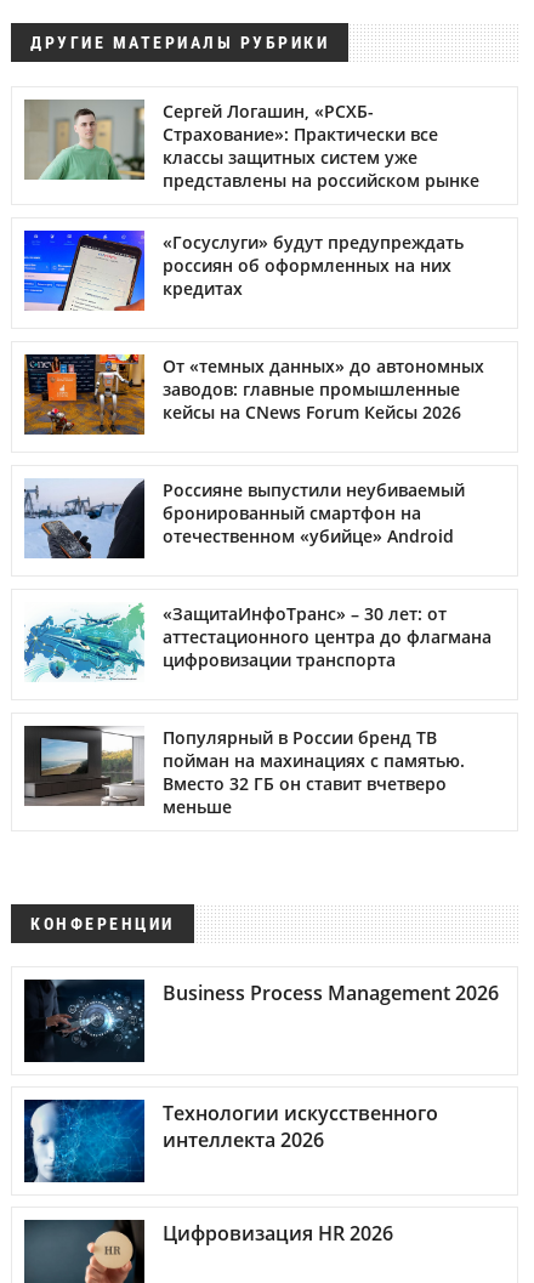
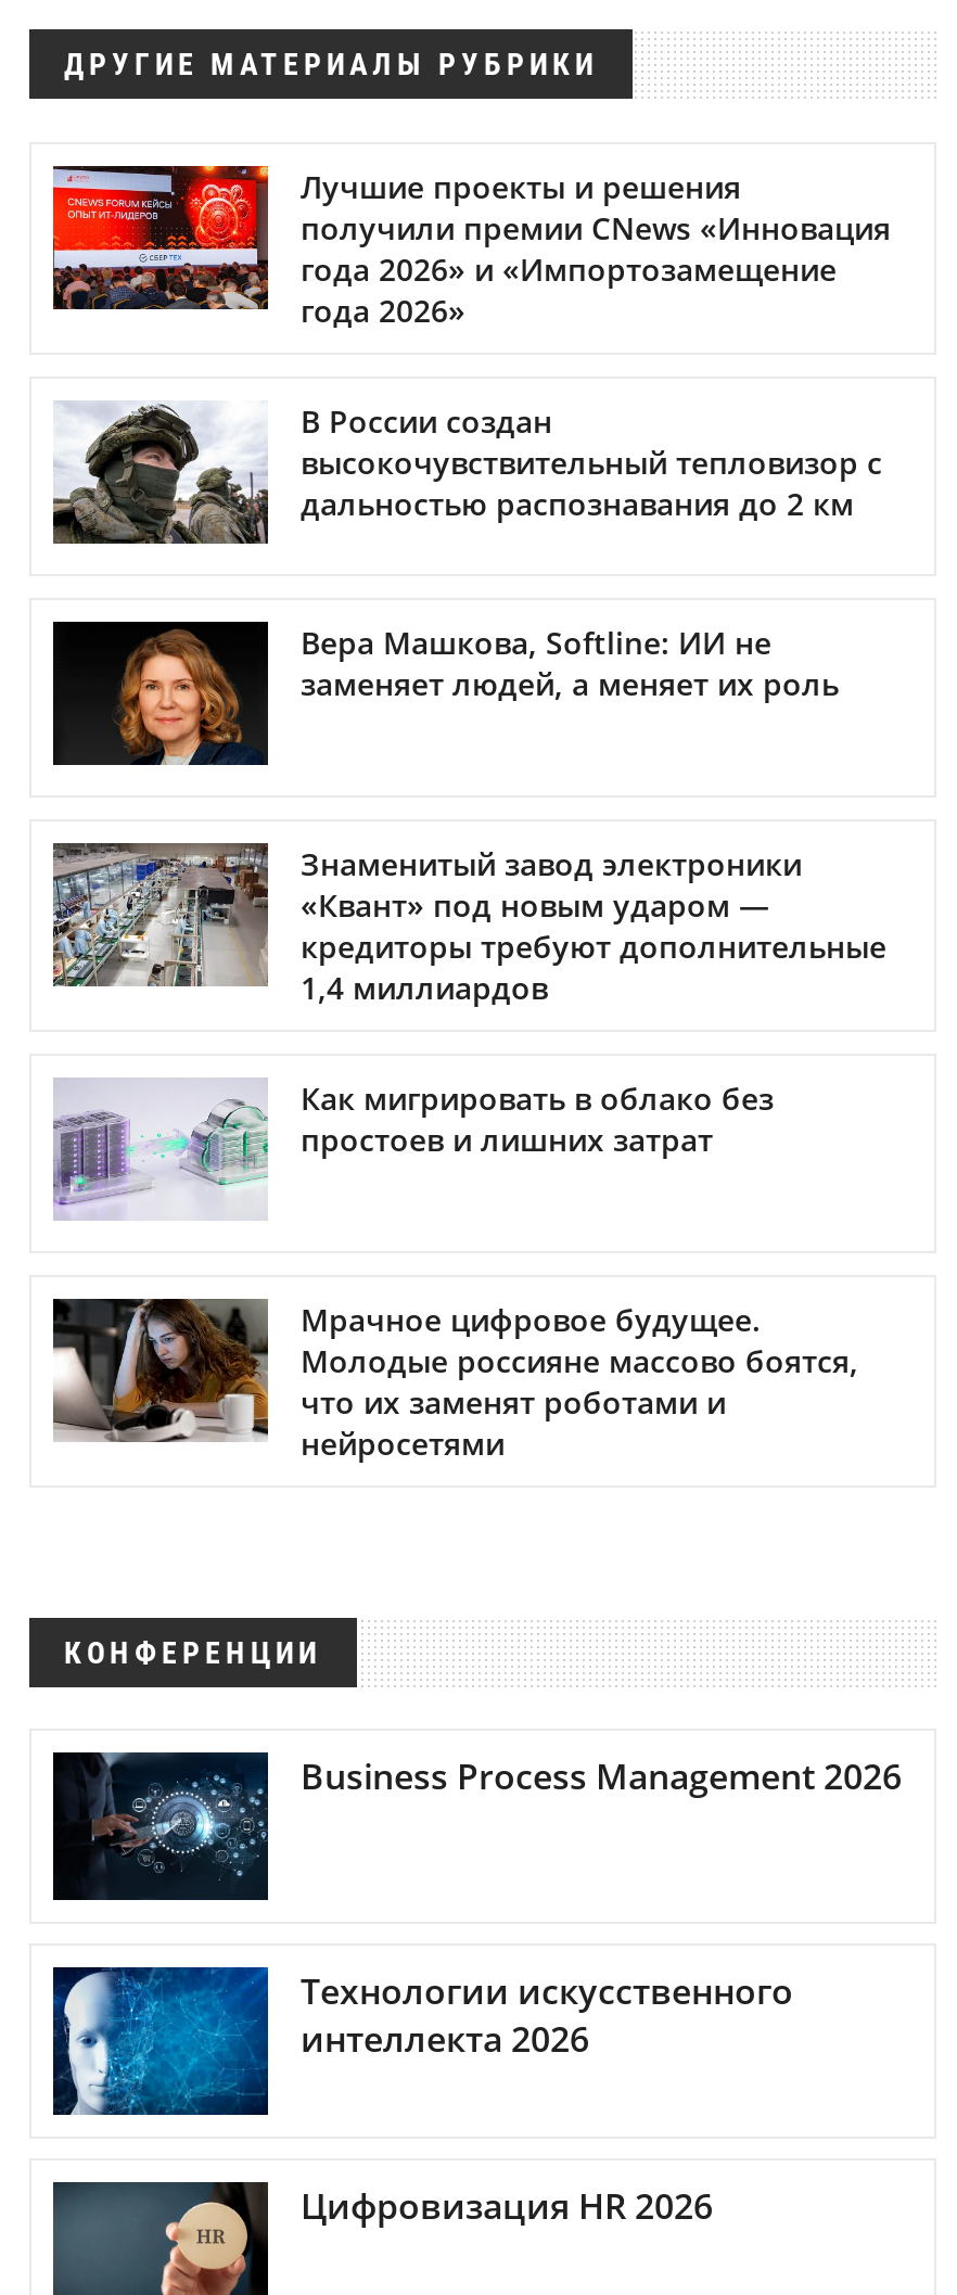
- [image]
- Сергей Логашин, «РСХБ-
- Страхование»: Практически все
- классы защитных систем уже
- представлены на российском рынке
+ [image]
+ Лучшие проекты и решения
+ получили премии CNews «Инновация
+ года 2026» и «Импортозамещение
+ года 2026»

- [image]
- «Госуслуги» будут предупреждать
- россиян об оформленных на них
- кредитах
+ [image]
+ В России создан
+ высокочувствительный тепловизор с
+ дальностью распознавания до 2 км

- [image]
- От «темных данных» до автономных
- заводов: главные промышленные
- кейсы на CNews Forum Кейсы 2026
+ [image]
+ Вера Машкова, Softline: ИИ не
+ заменяет людей, а меняет их роль

- [image]
- Россияне выпустили неубиваемый
- бронированный смартфон на
- отечественном «убийце» Android
+ [image]
+ Знаменитый завод электроники
+ «Квант» под новым ударом —
+ кредиторы требуют дополнительные
+ 1,4 миллиардов

- [image]
- «ЗащитаИнфоТранс» – 30 лет: от
- аттестационного центра до флагмана
- цифровизации транспорта
+ [image]
+ Как мигрировать в облако без
+ простоев и лишних затрат

- [image]
- Популярный в России бренд ТВ
- пойман на махинациях с памятью.
- Вместо 32 ГБ он ставит вчетверо
- меньше
+ [image]
+ Мрачное цифровое будущее.
+ Молодые россияне массово боятся,
+ что их заменят роботами и
+ нейросетями
